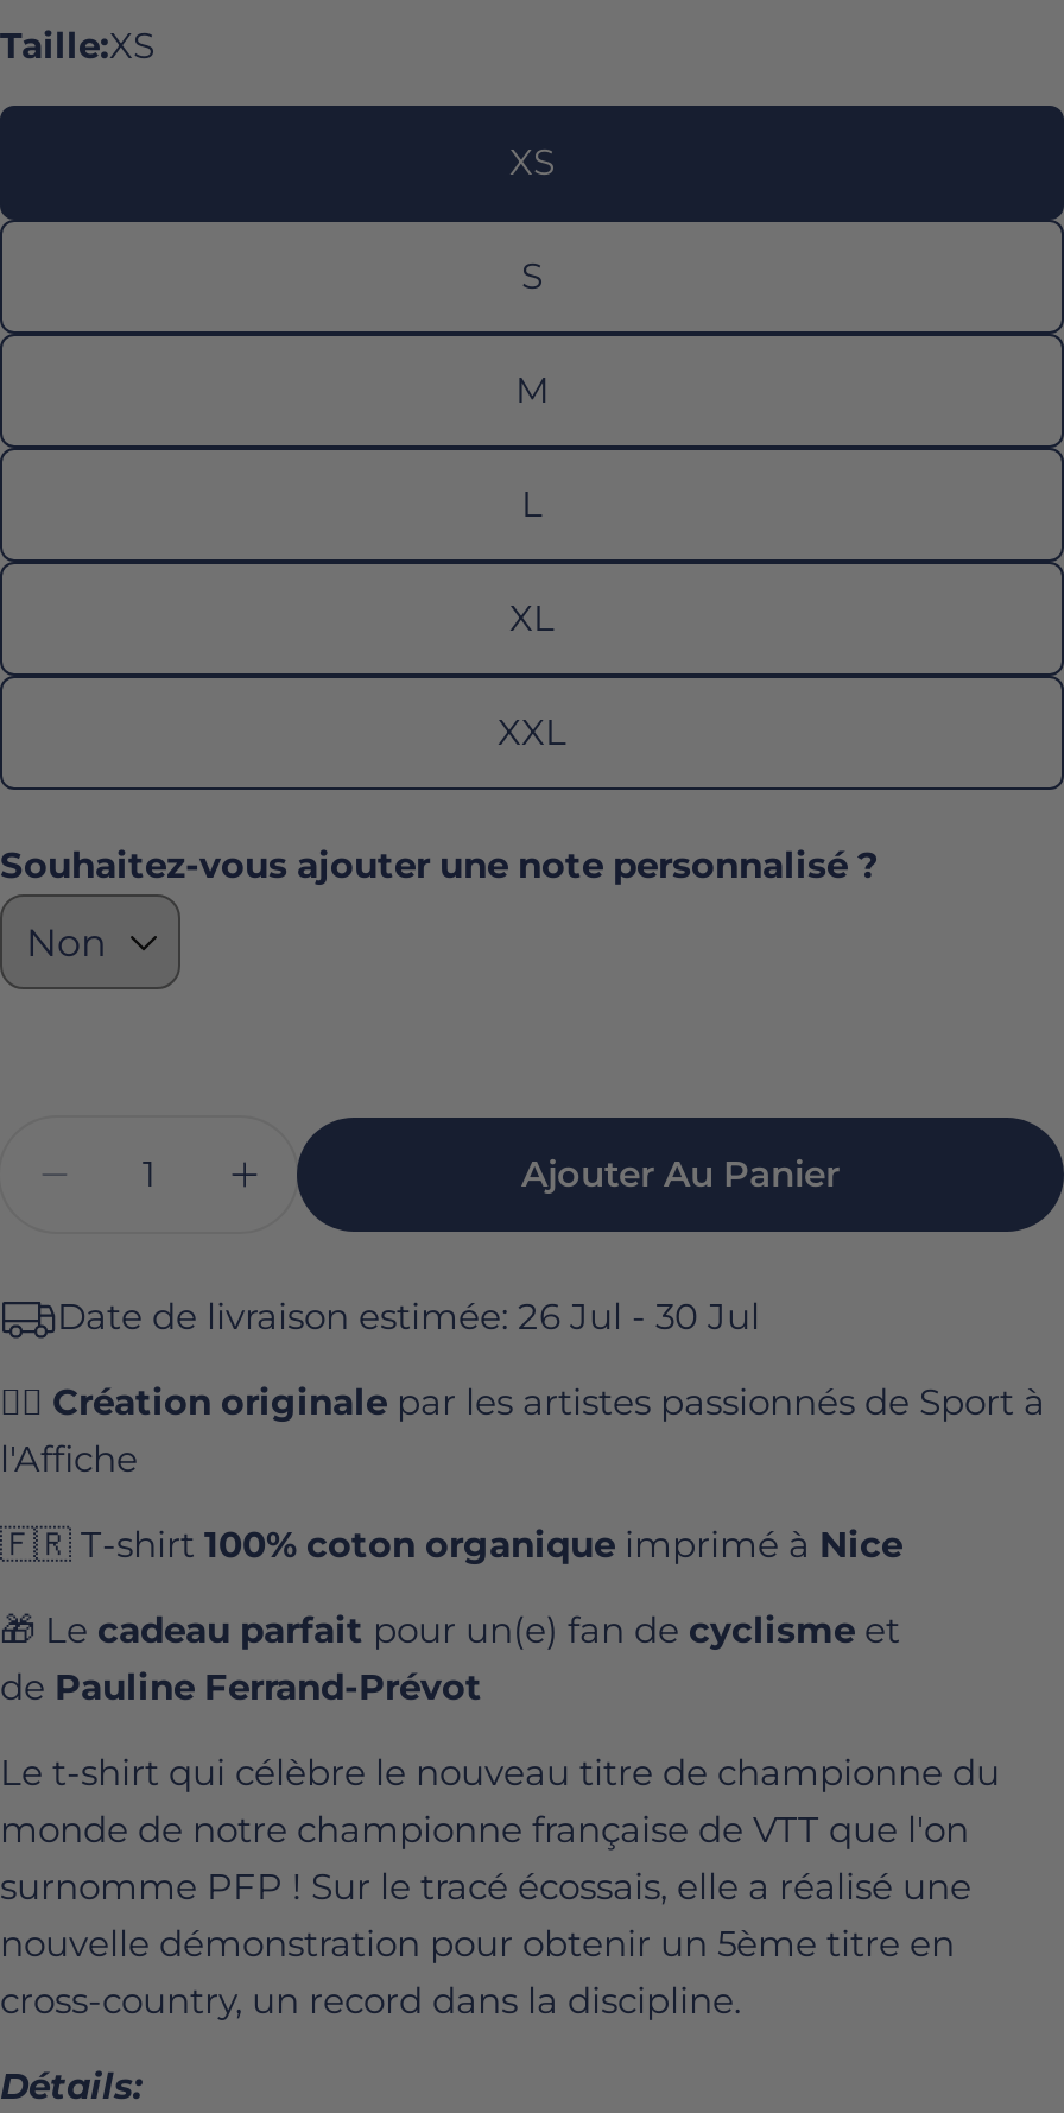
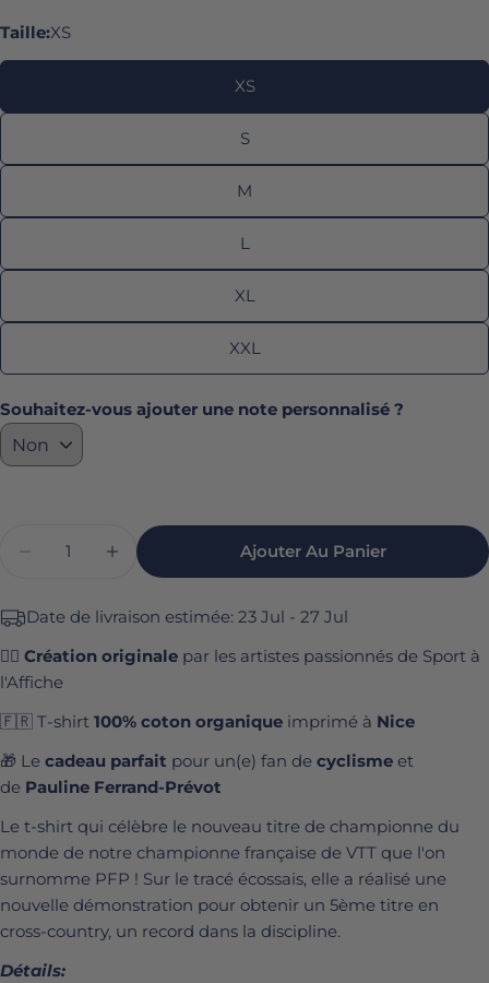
- Date de livraison estimée: 26 Jul - 30 Jul
+ Date de livraison estimée: 23 Jul - 27 Jul
